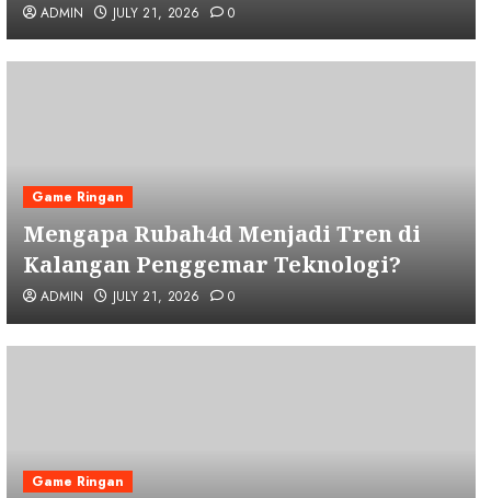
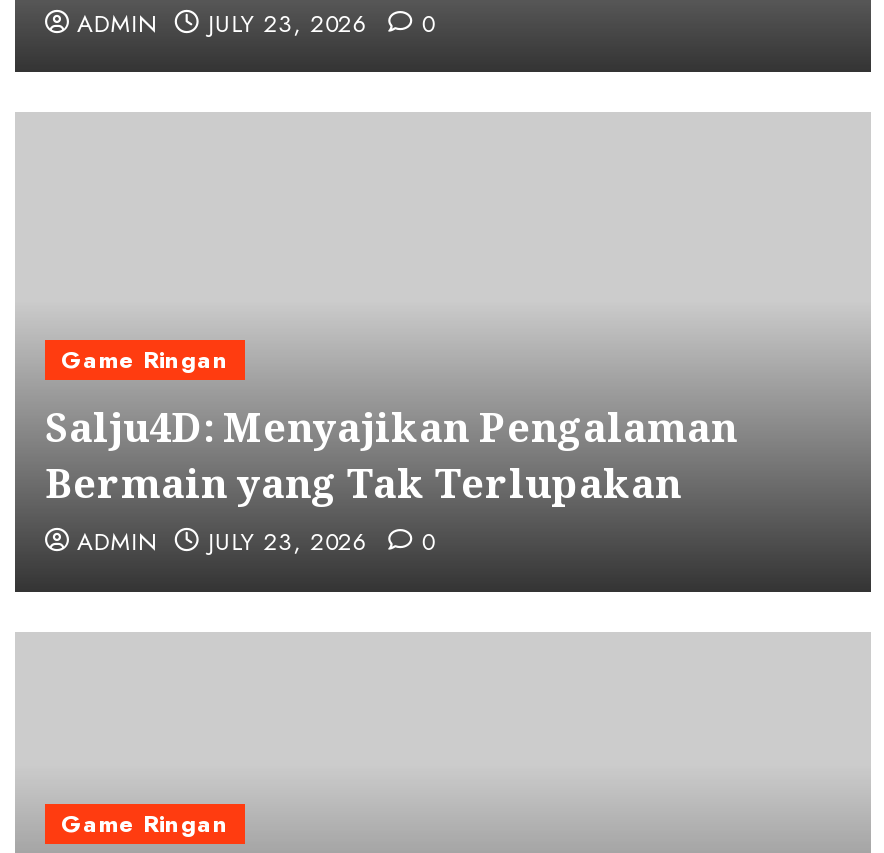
- ADMIN JULY 21, 2026 0
+ ADMIN JULY 23, 2026 0

- Mengapa Rubah4d Menjadi Tren di
- Kalangan Penggemar Teknologi?
+ Salju4D: Menyajikan Pengalaman
+ Bermain yang Tak Terlupakan

- ADMIN JULY 21, 2026 0
+ ADMIN JULY 23, 2026 0
